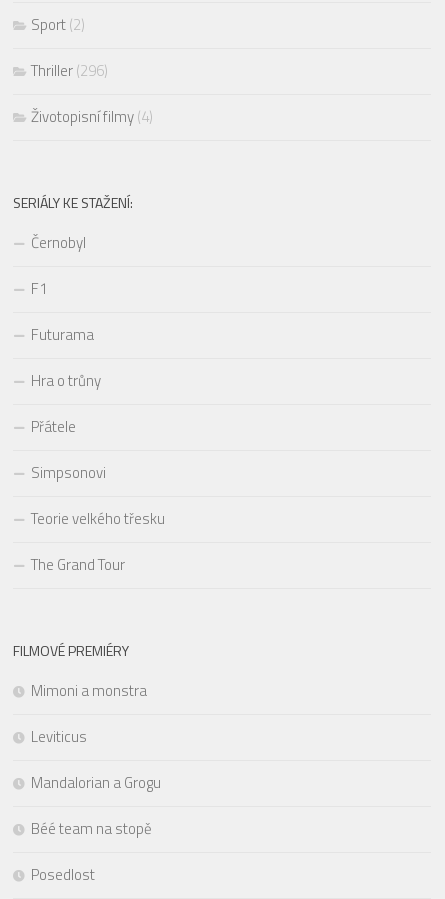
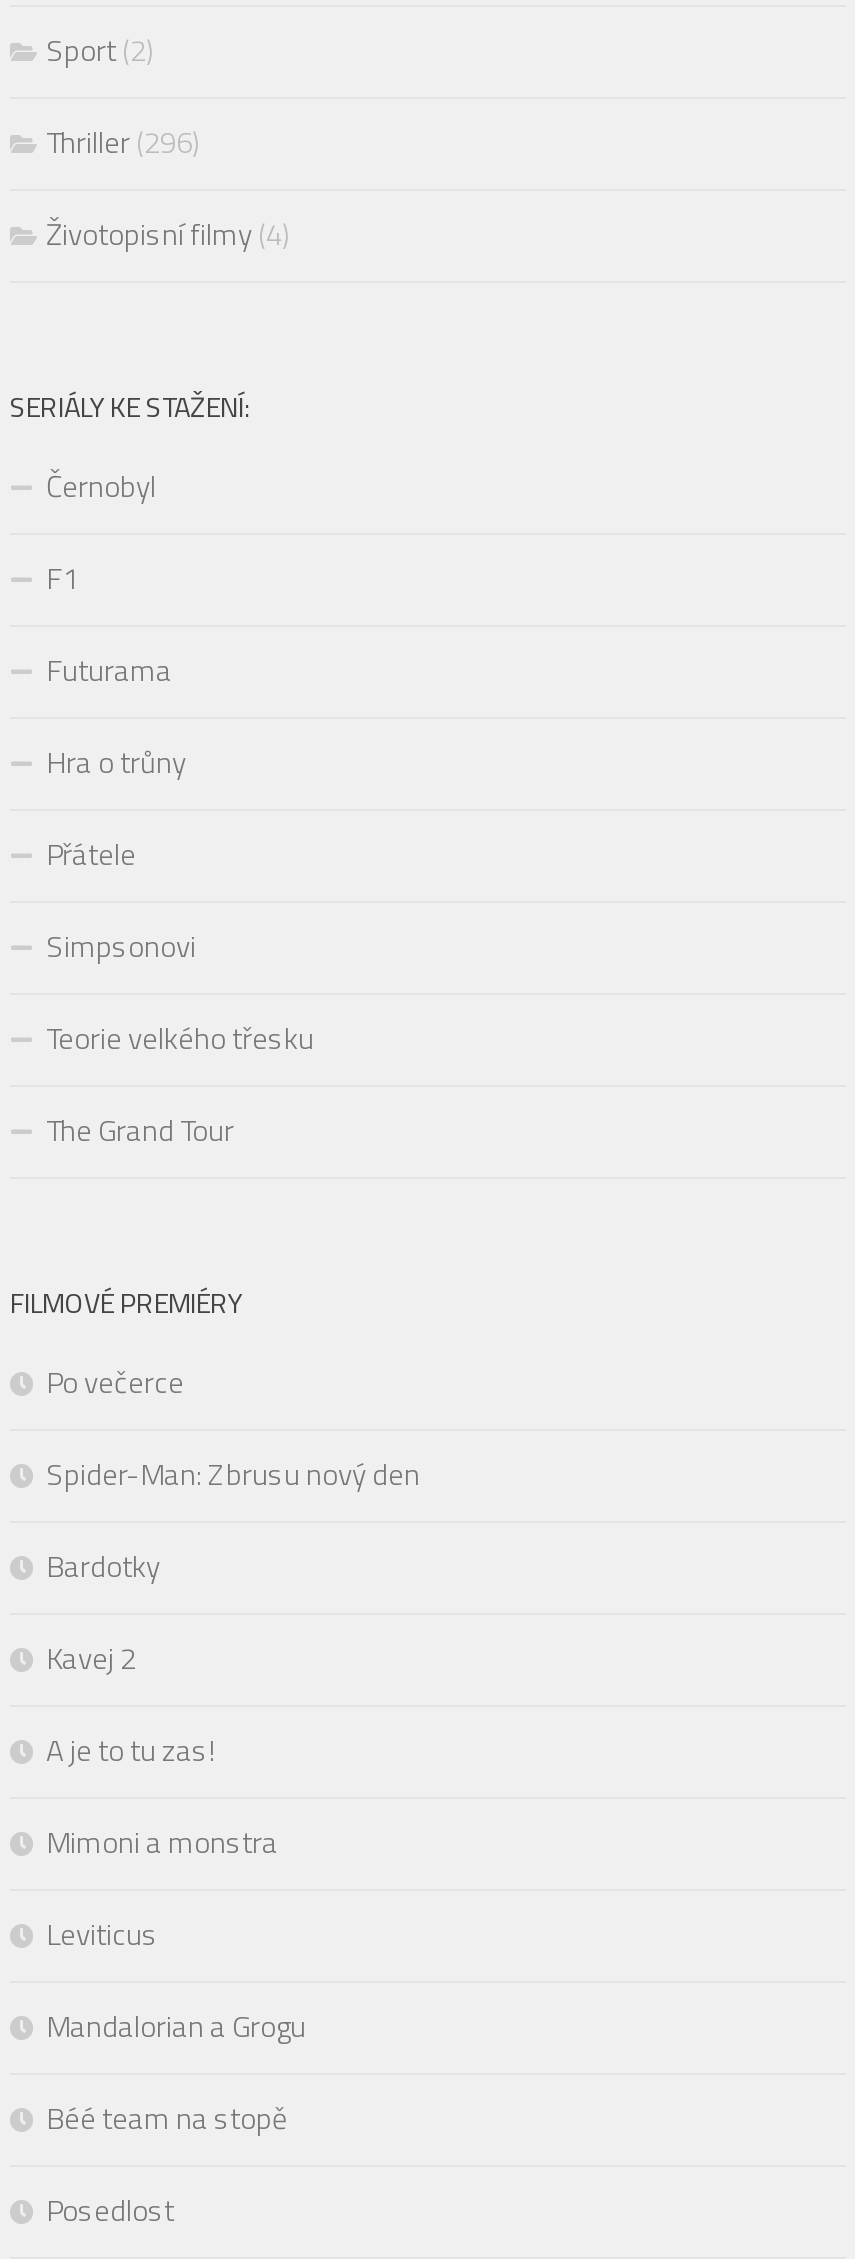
+ Po večerce
+ Spider-Man: Zbrusu nový den
+ Bardotky
+ Kavej 2
+ A je to tu zas!
